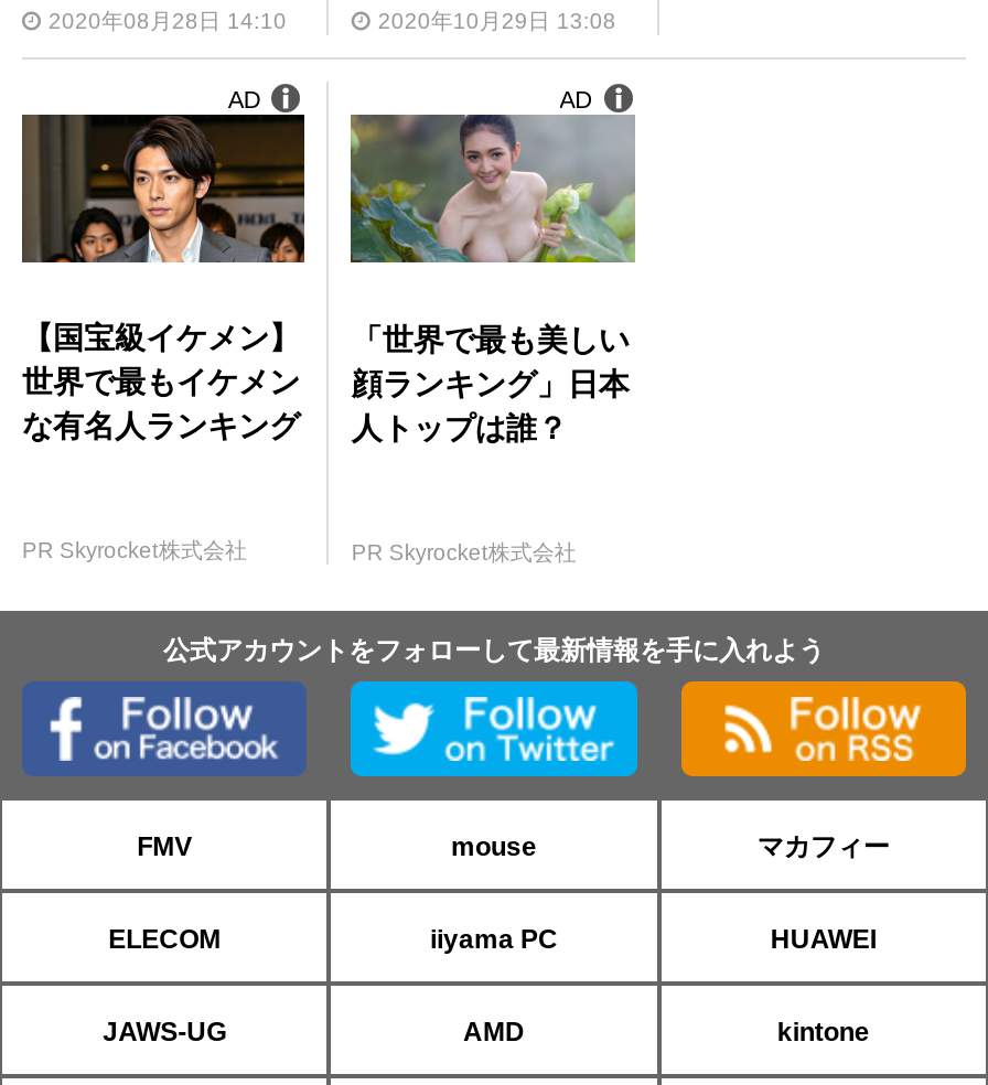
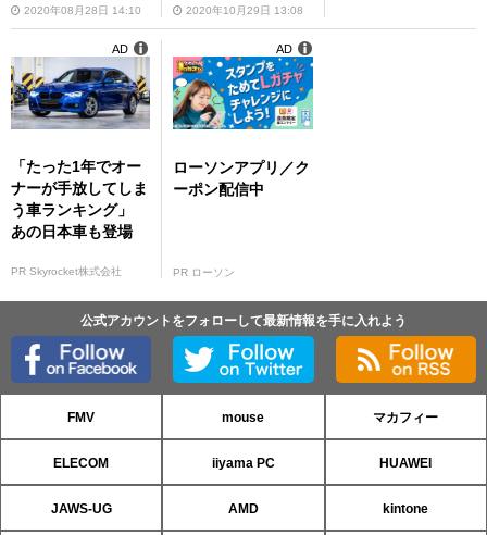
- [image]
- 【国宝級イケメン】
- 世界で最もイケメン
- な有名人ランキング
+ [image]
+ 「たった1年でオー
+ ナーが手放してしま
+ う車ランキング」
+ あの日本車も登場

- [image]
- 「世界で最も美しい
- 顔ランキング」日本
- 人トップは誰？
+ [image]
+ ローソンアプリ／ク
+ ーポン配信中

- PR Skyrocket株式会社
+ PR ローソン
